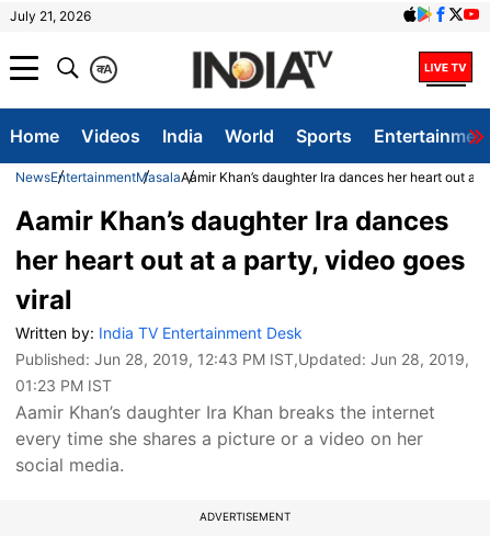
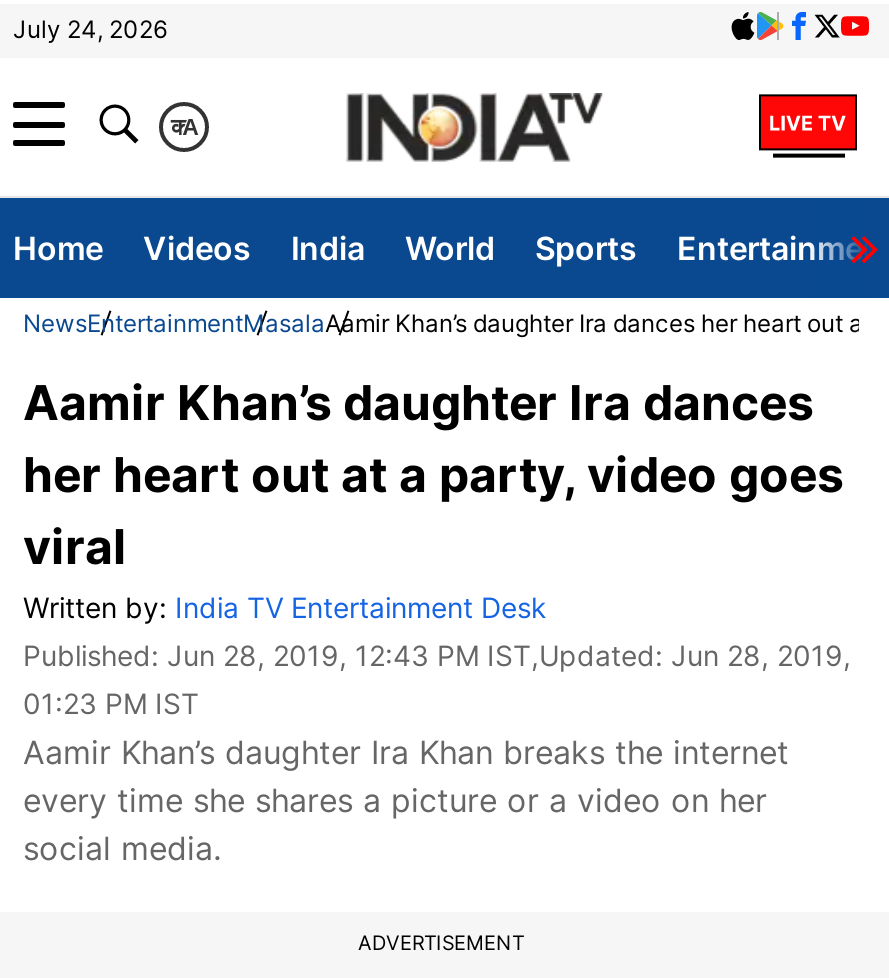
- July 21, 2026
+ July 24, 2026
